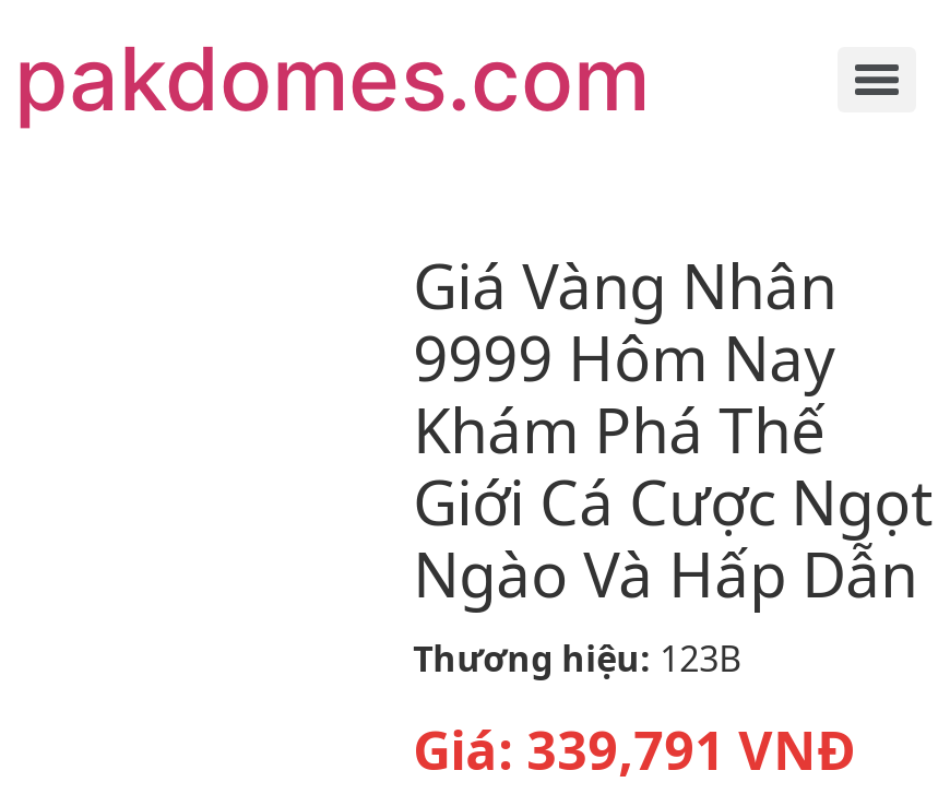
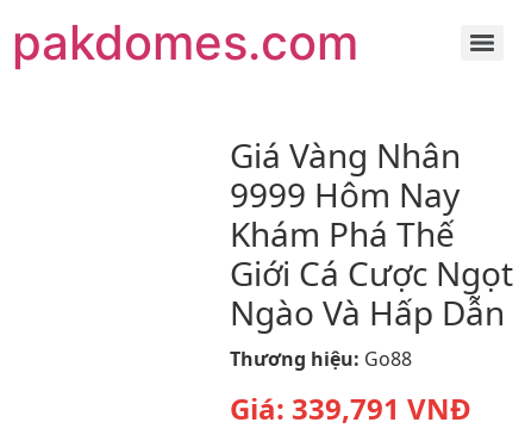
- Thương hiệu: 123B
+ Thương hiệu: Go88
